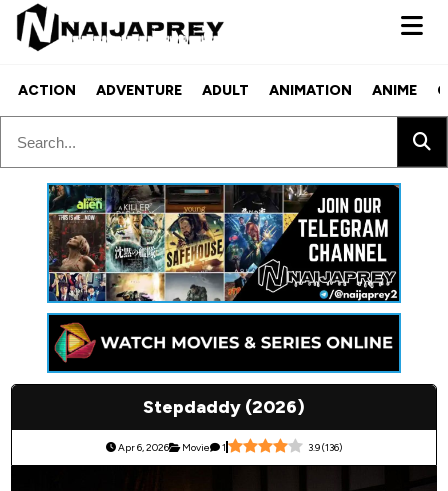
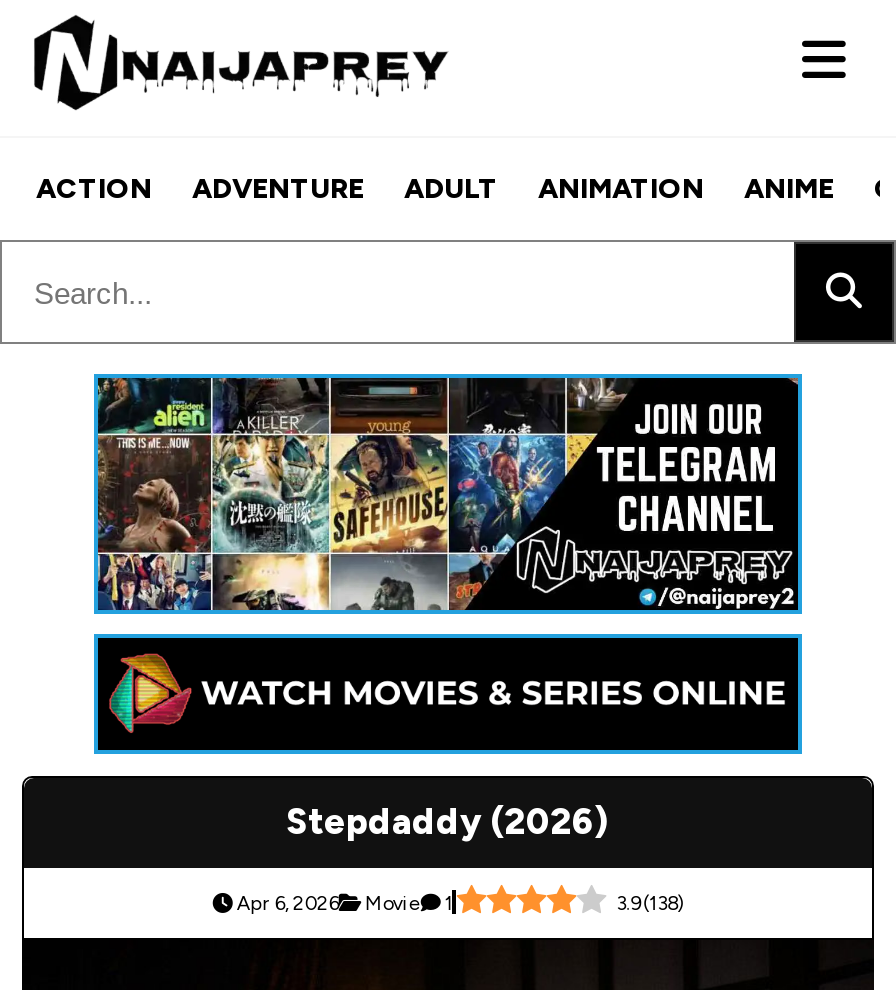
- 3.9 (136)
+ 3.9 (138)
